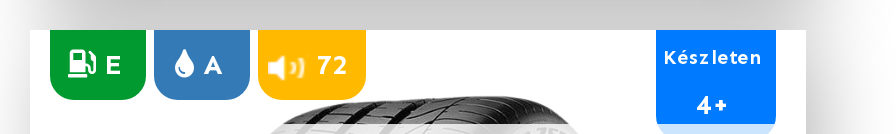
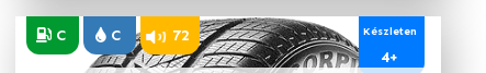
- E
- A
+ C
+ C
